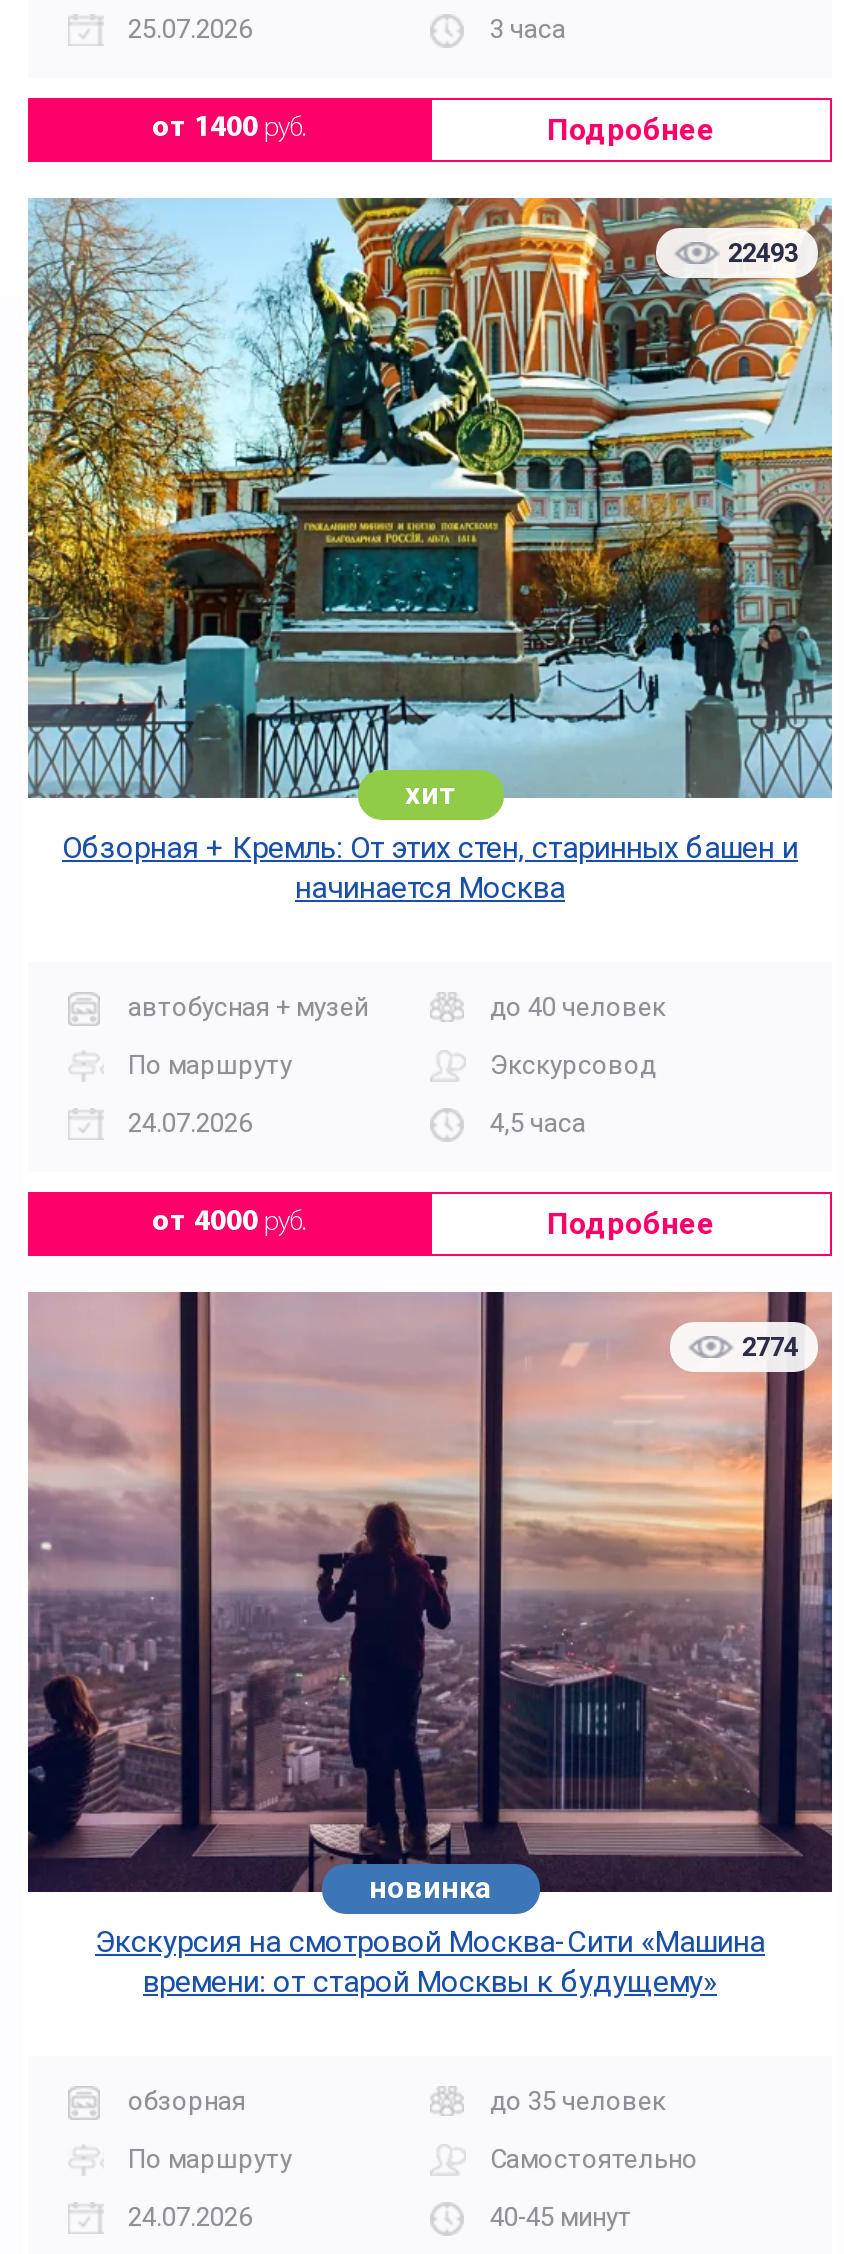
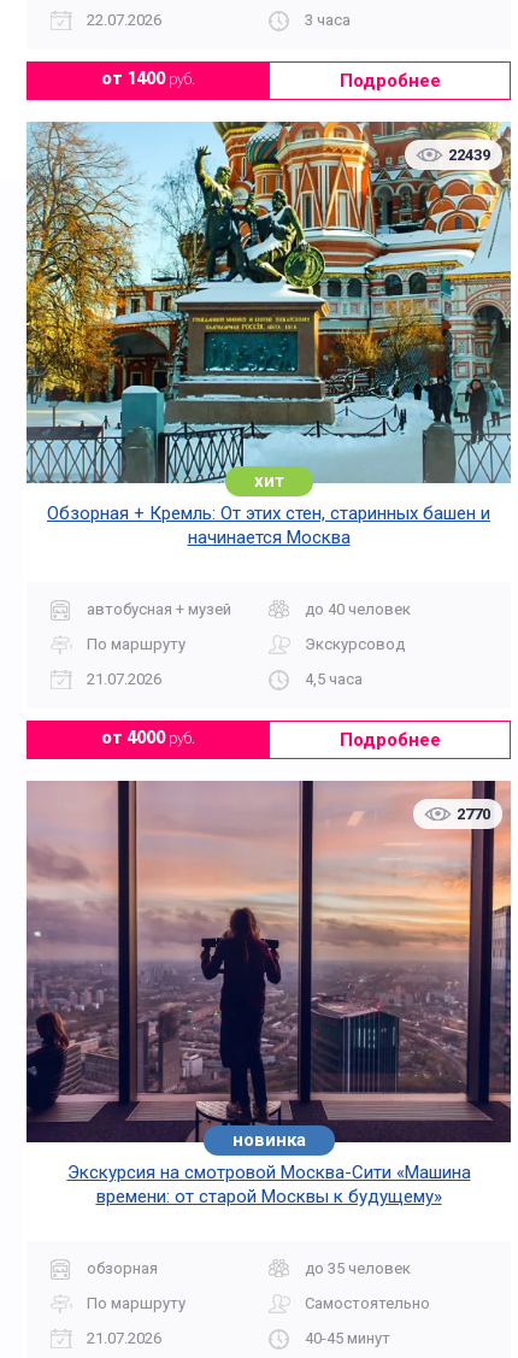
- 25.07.2026
+ 22.07.2026

- 22493
+ 22439

- 24.07.2026
+ 21.07.2026

- 2774
+ 2770

- 24.07.2026
+ 21.07.2026
